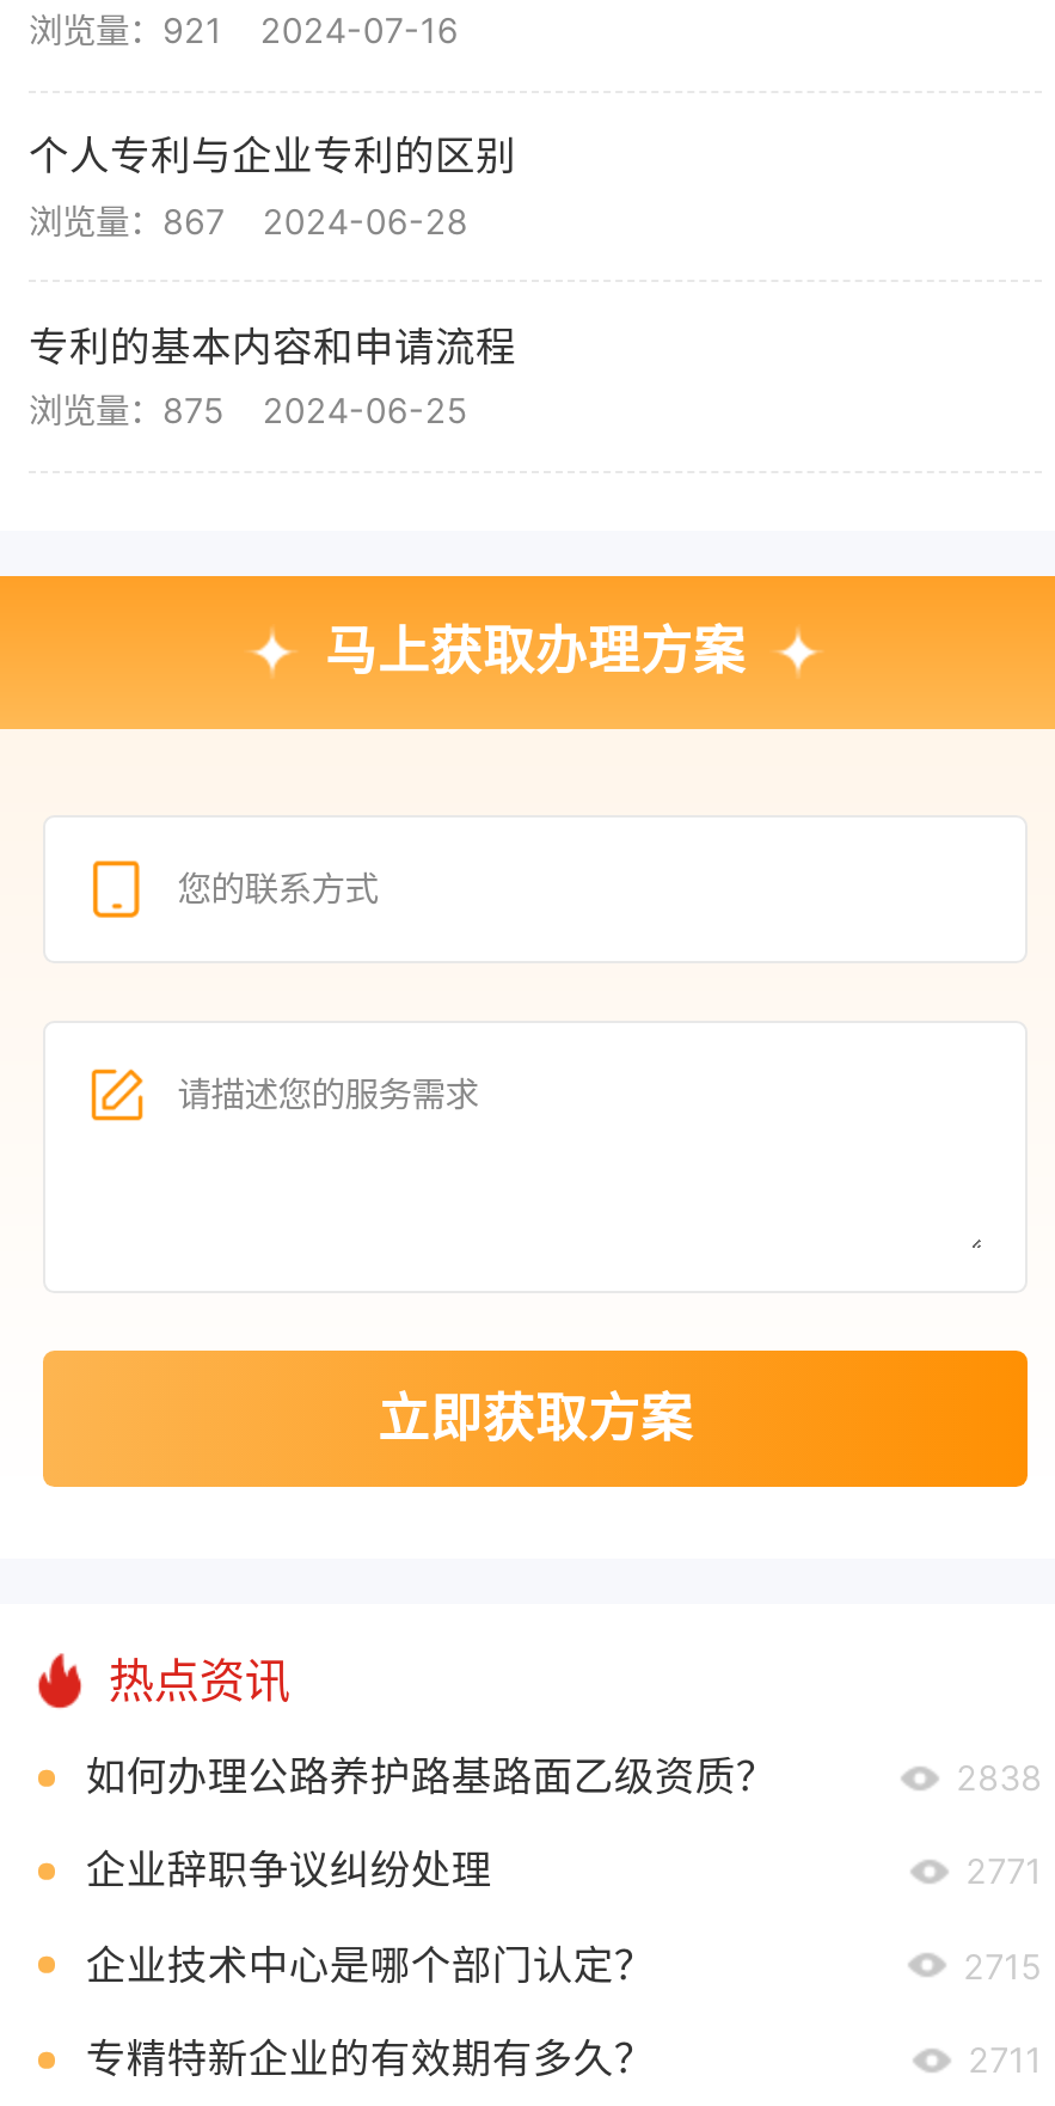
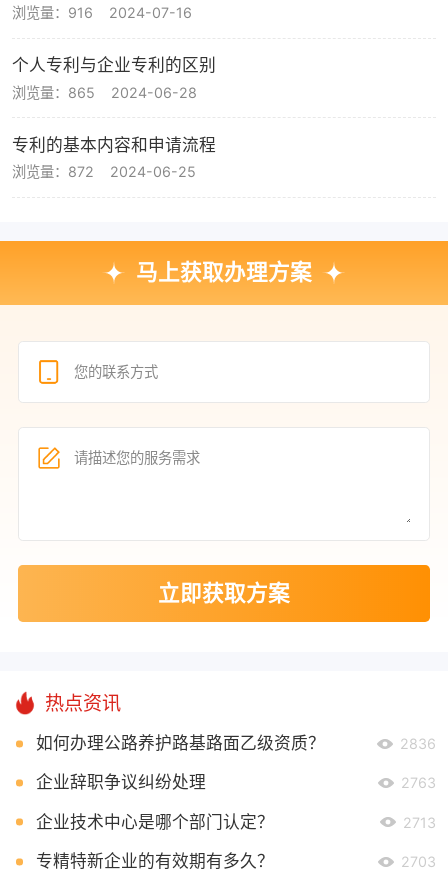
- 浏览量：921 2024-07-16
+ 浏览量：916 2024-07-16

- 浏览量：867 2024-06-28
+ 浏览量：865 2024-06-28

- 浏览量：875 2024-06-25
+ 浏览量：872 2024-06-25

- 2838
+ 2836

- 2771
+ 2763

- 2715
+ 2713

- 2711
+ 2703
